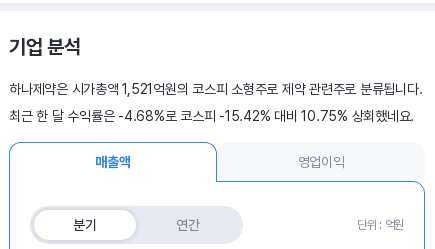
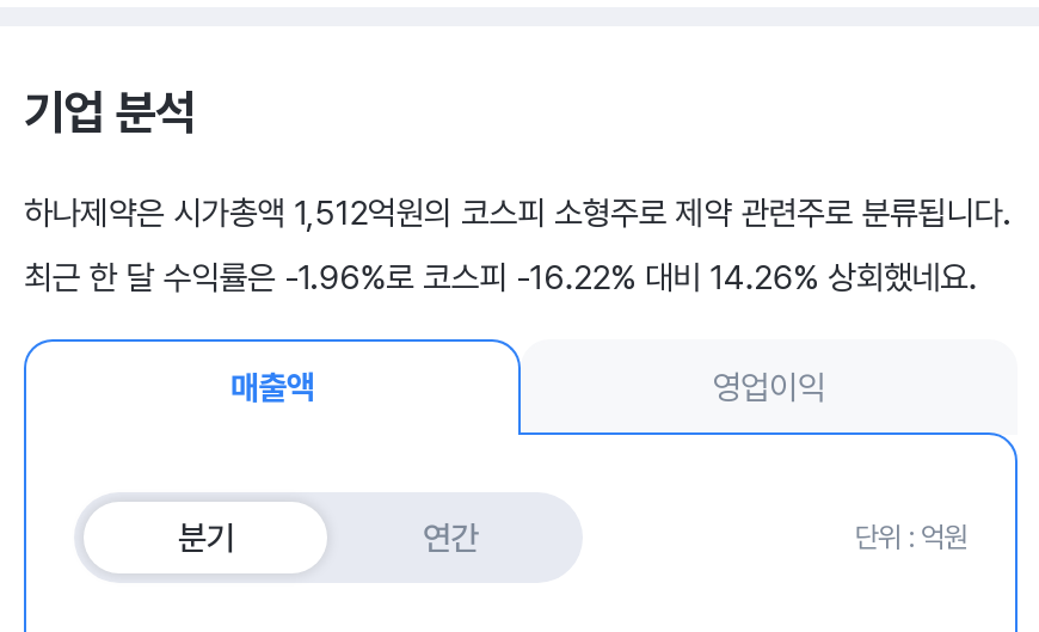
- 하나제약은 시가총액 1,521억원의 코스피 소형주로 제약 관련주로 분류됩니다.
+ 하나제약은 시가총액 1,512억원의 코스피 소형주로 제약 관련주로 분류됩니다.

- 최근 한 달 수익률은 -4.68%로 코스피 -15.42% 대비 10.75% 상회했네요.
+ 최근 한 달 수익률은 -1.96%로 코스피 -16.22% 대비 14.26% 상회했네요.
